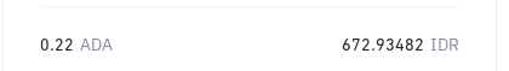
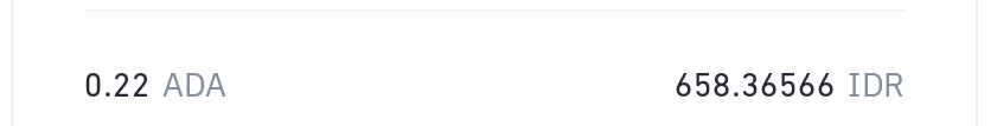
- 672.93482 IDR
+ 658.36566 IDR
